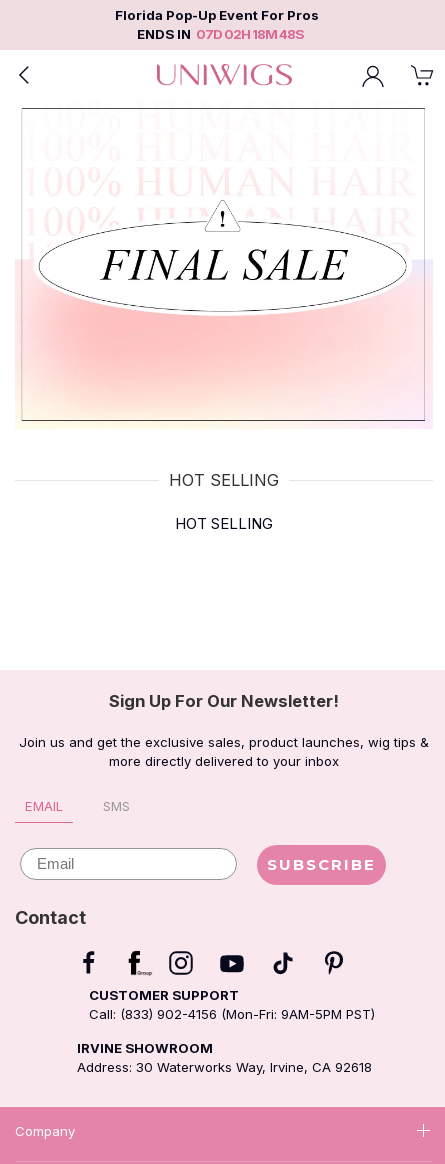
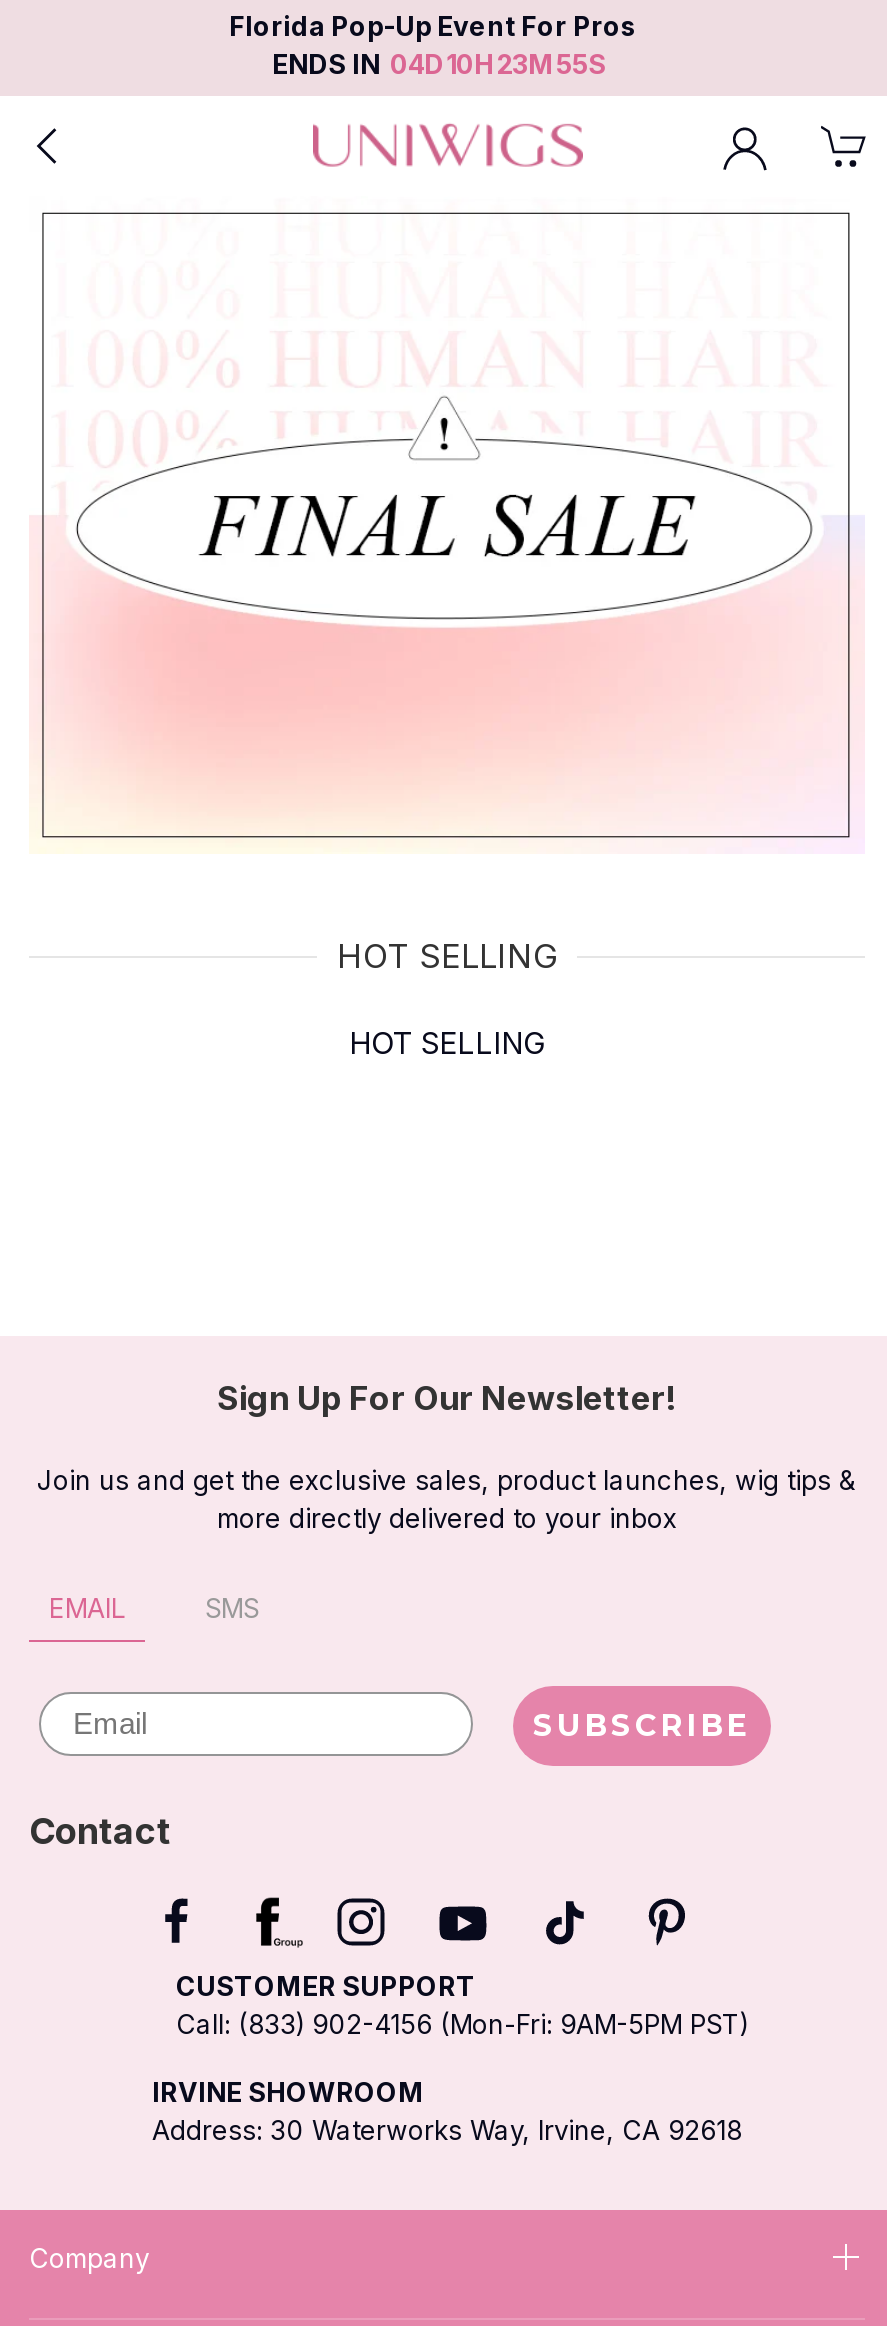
- ENDS IN 07D 02H 18M 48S
+ ENDS IN 04D 10H 23M 55S
